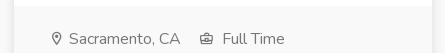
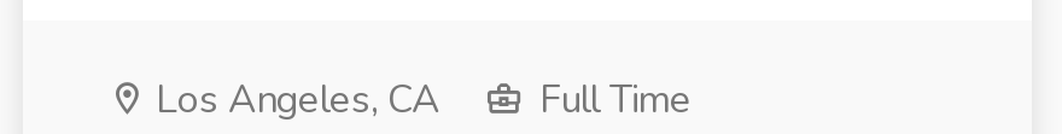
- Sacramento, CA
+ Los Angeles, CA
